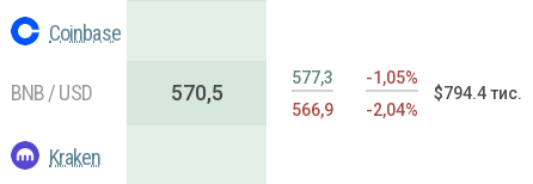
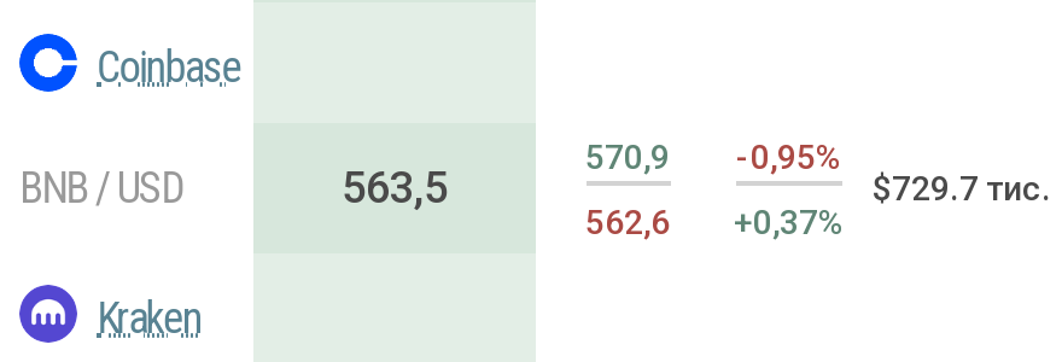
- 577,3
+ 570,9

- -1,05%
+ -0,95%

- 570,5
+ 563,5

- $794.4 тис.
+ $729.7 тис.

- 566,9
+ 562,6

- -2,04%
+ +0,37%
